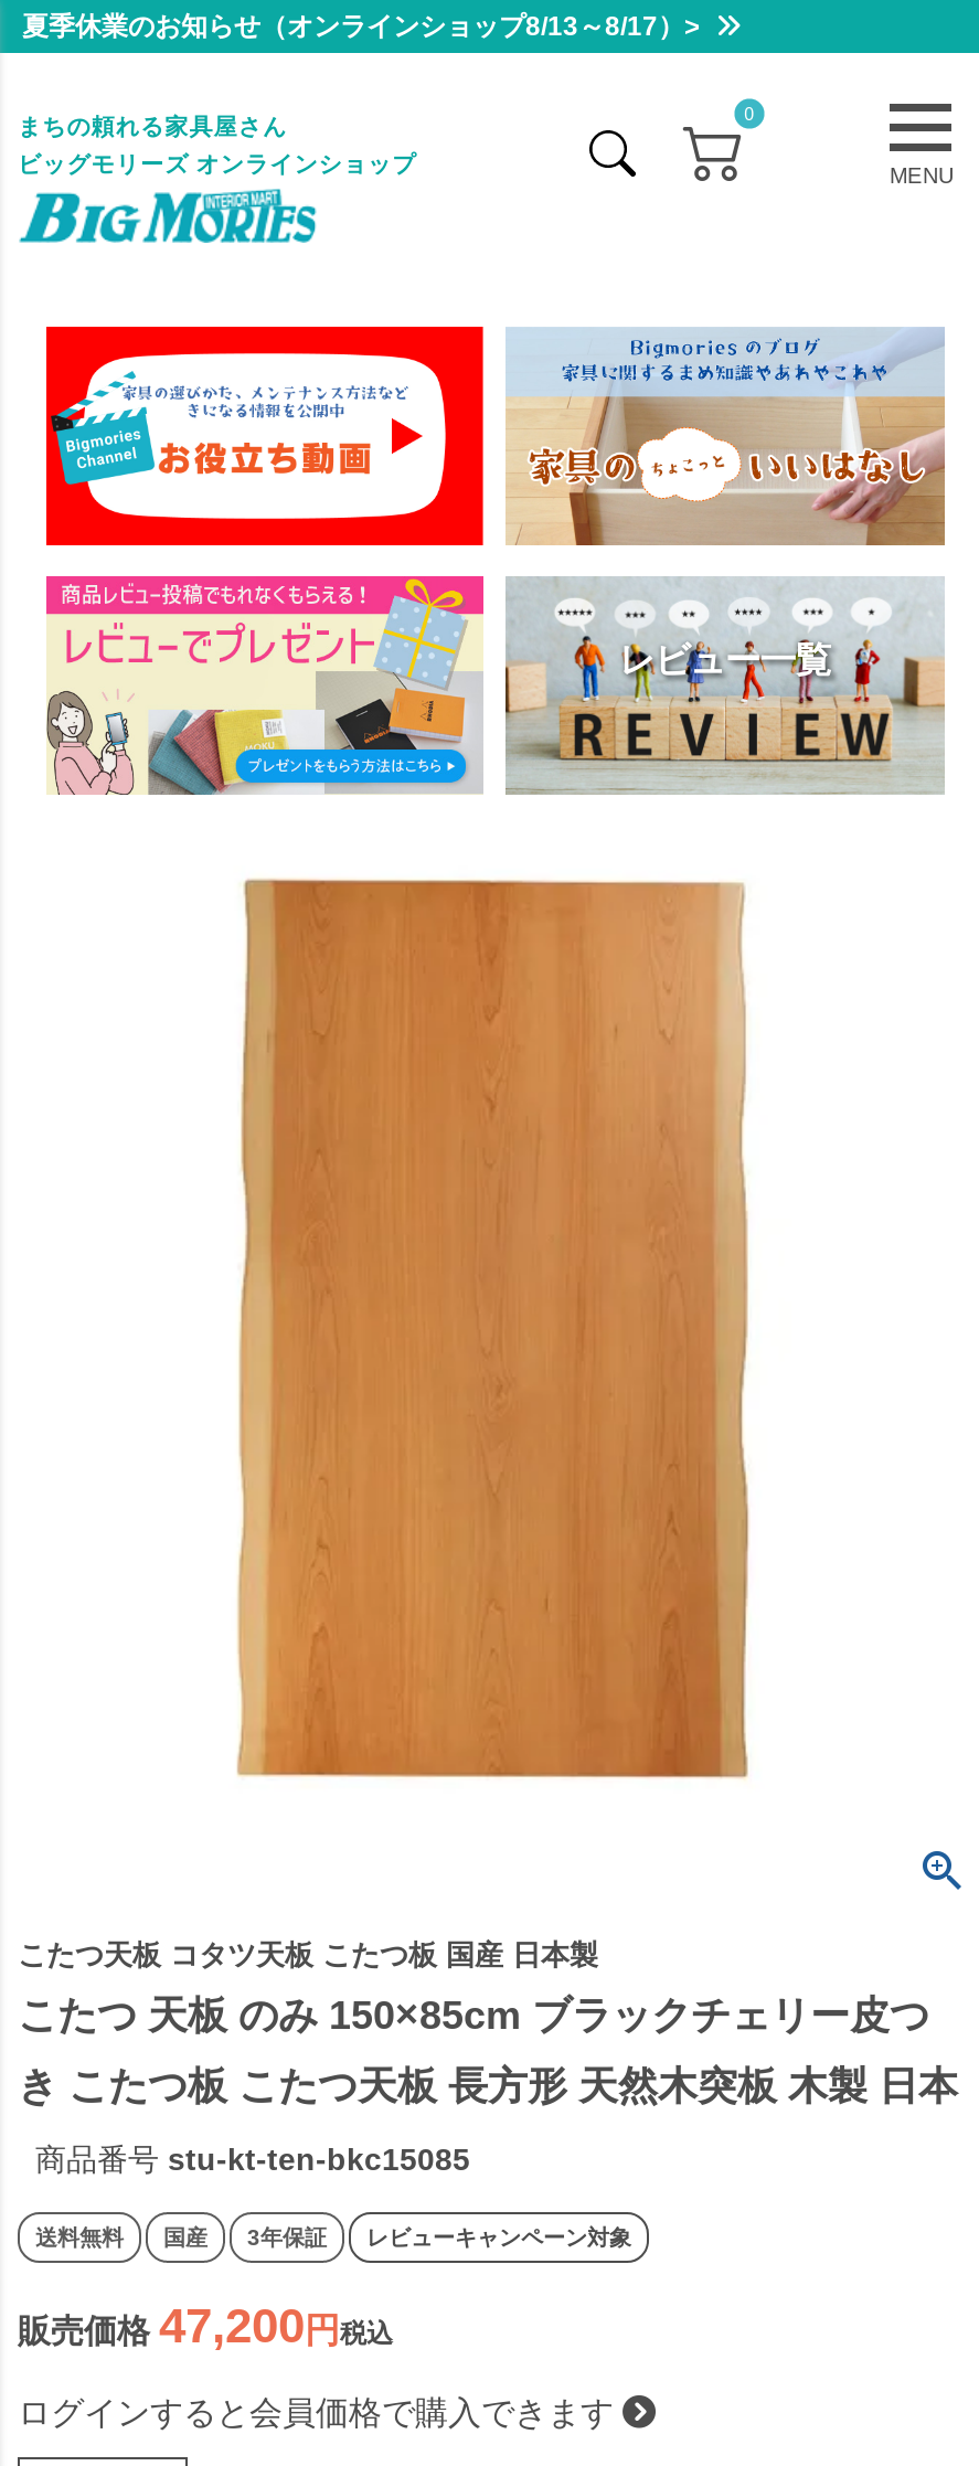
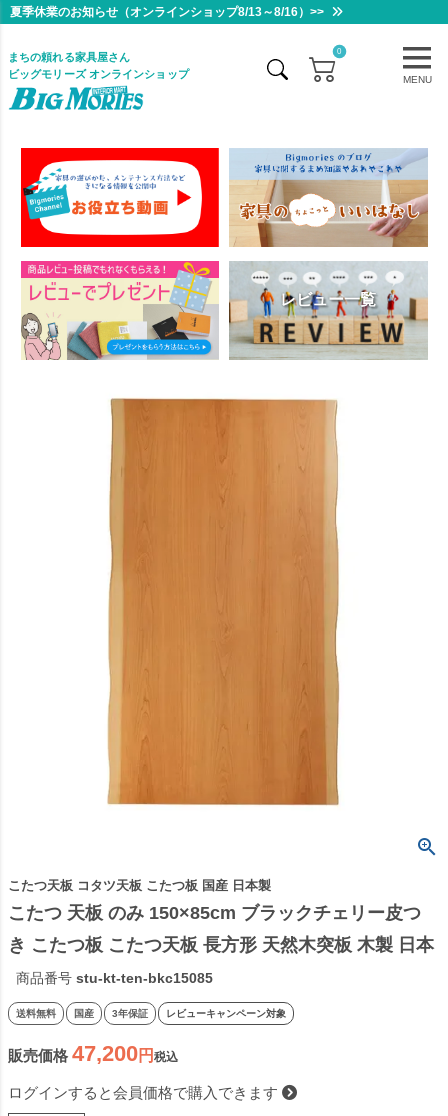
- 夏季休業のお知らせ（オンラインショップ8/13～8/17）>
+ 夏季休業のお知らせ（オンラインショップ8/13～8/16）>>
